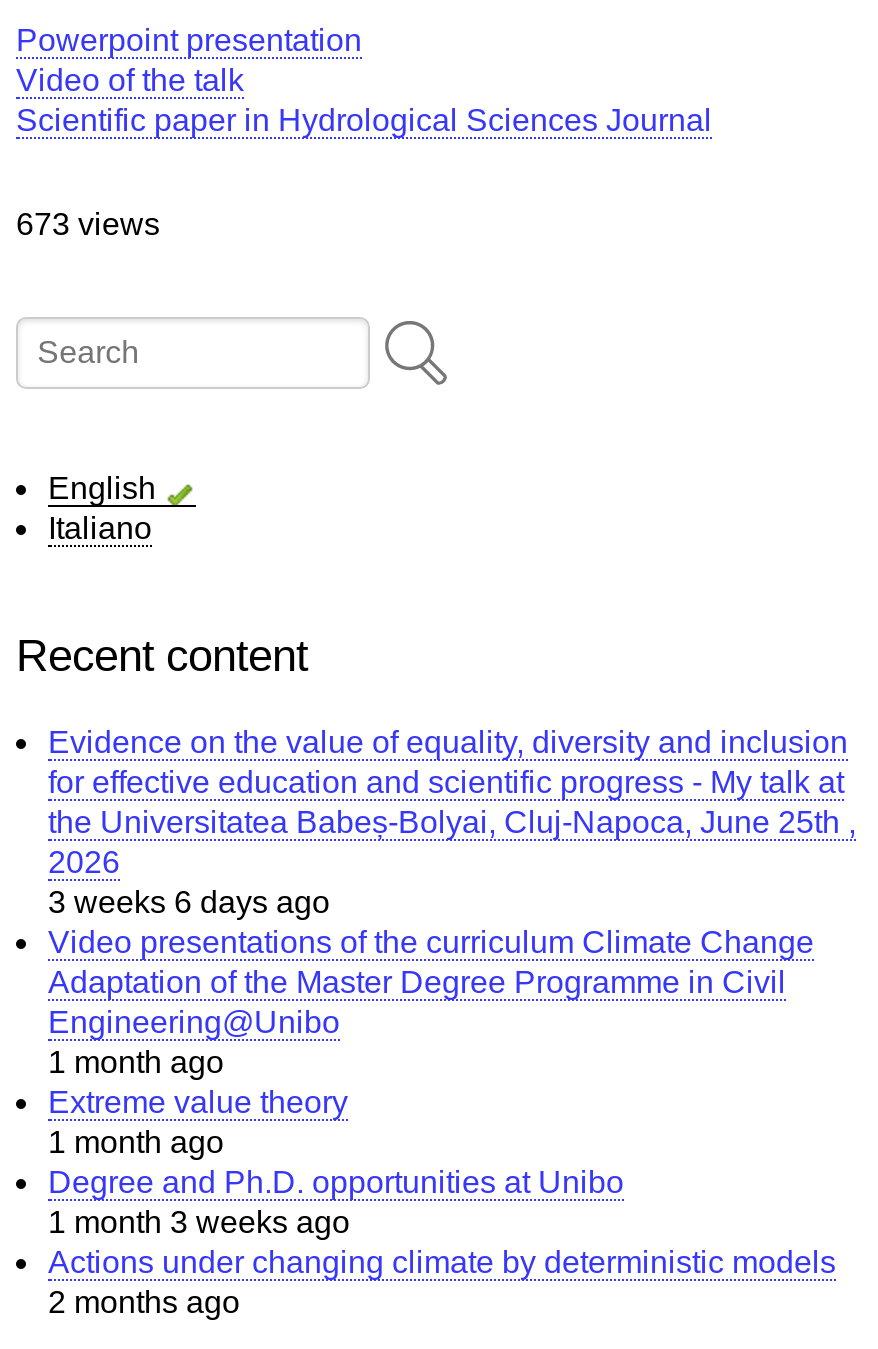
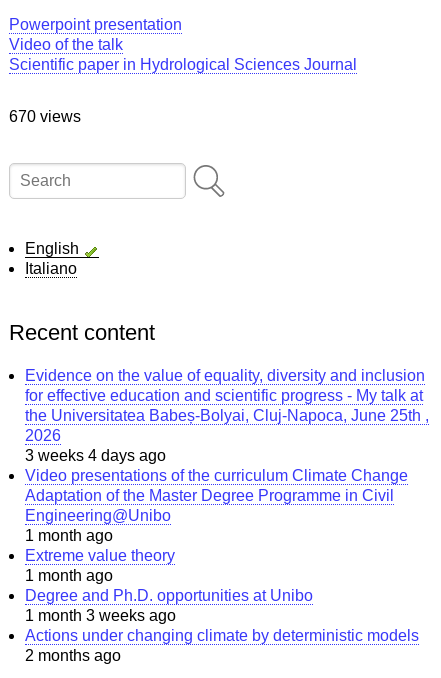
- 673 views
+ 670 views

- 3 weeks 6 days ago
+ 3 weeks 4 days ago
